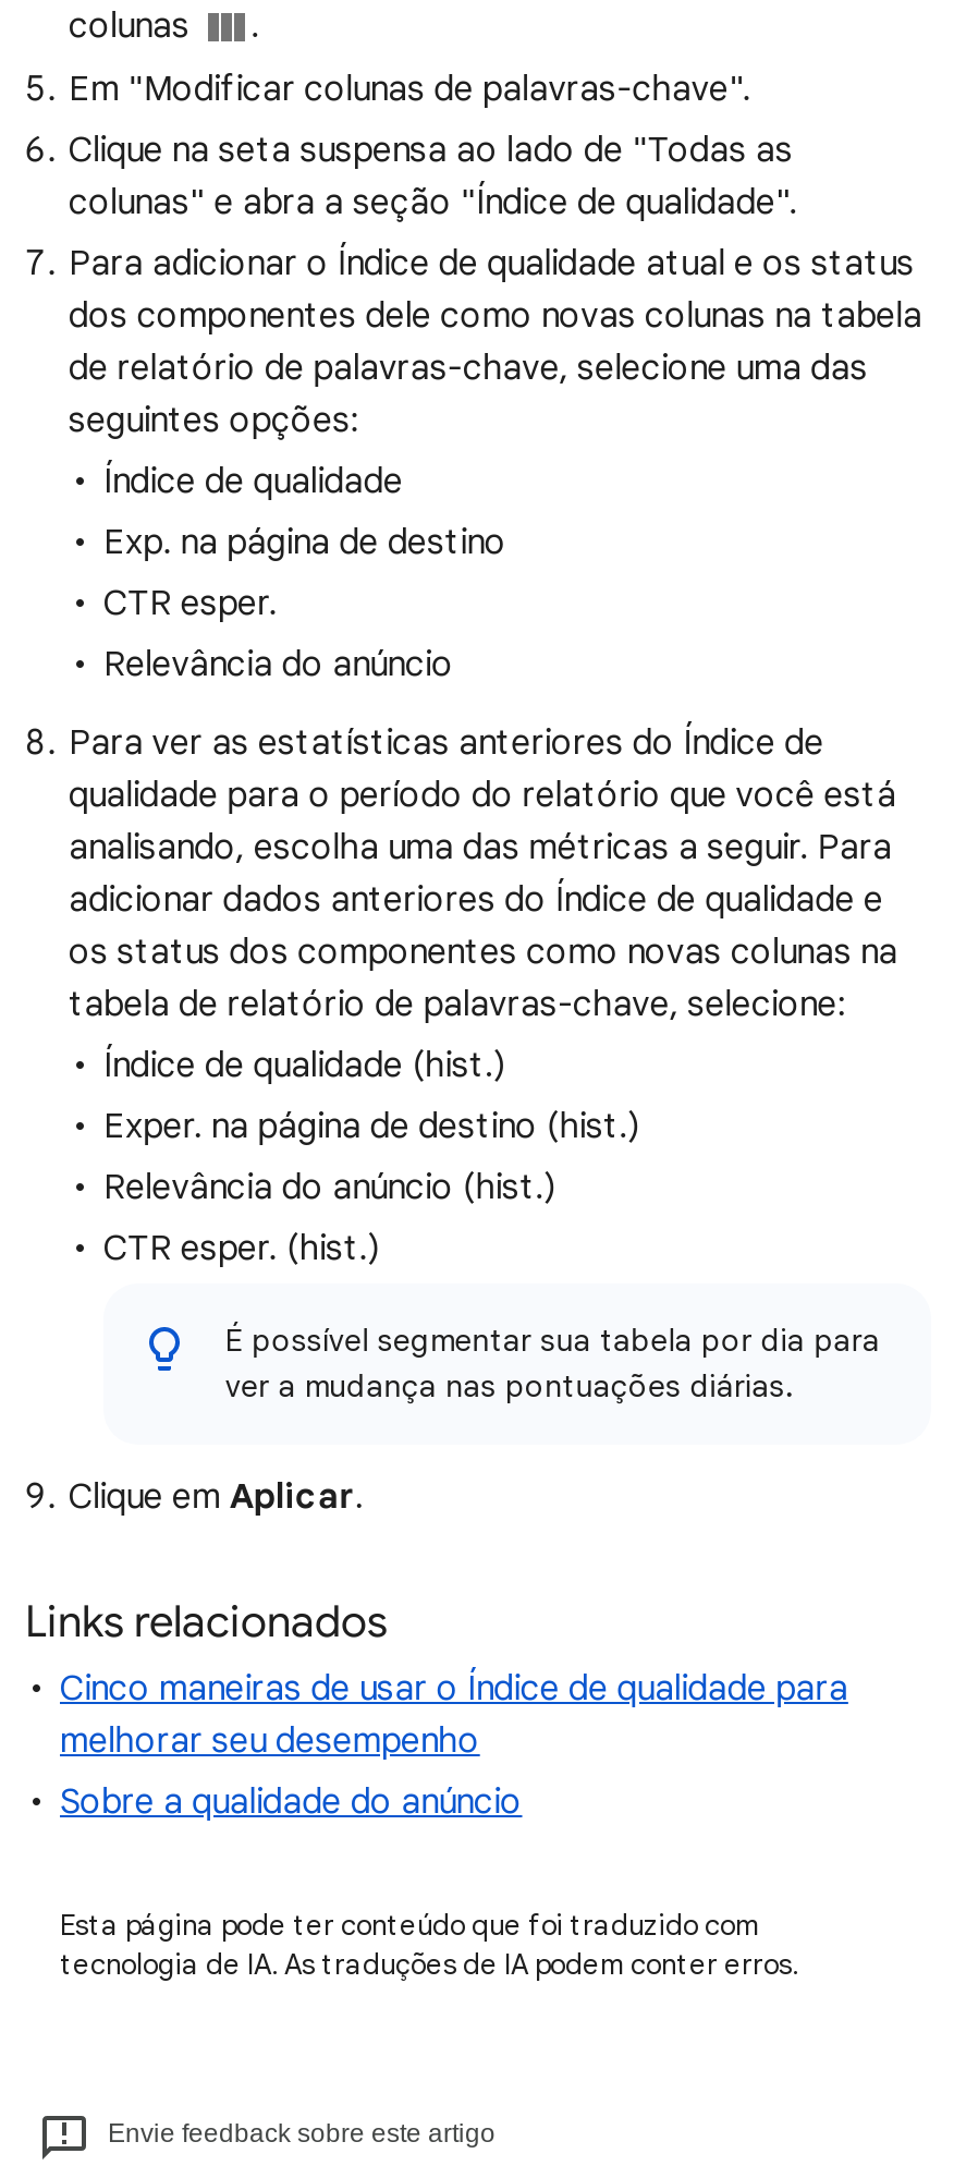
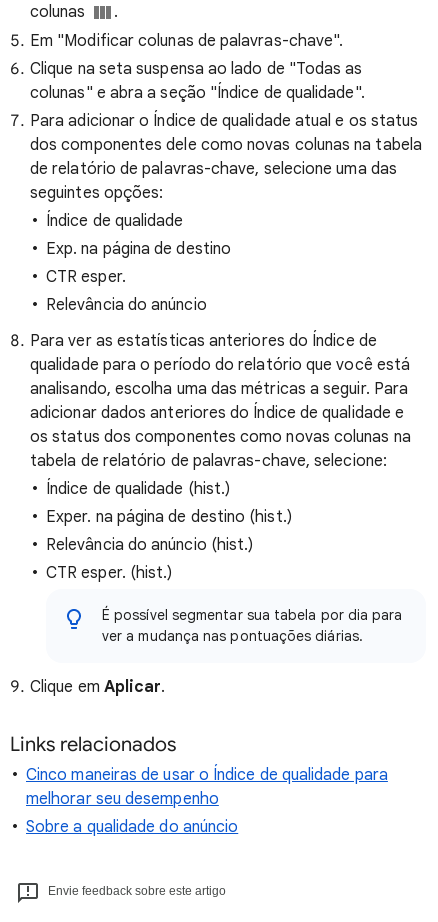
- Esta página pode ter conteúdo que foi traduzido com
- tecnologia de IA. As traduções de IA podem conter erros.
